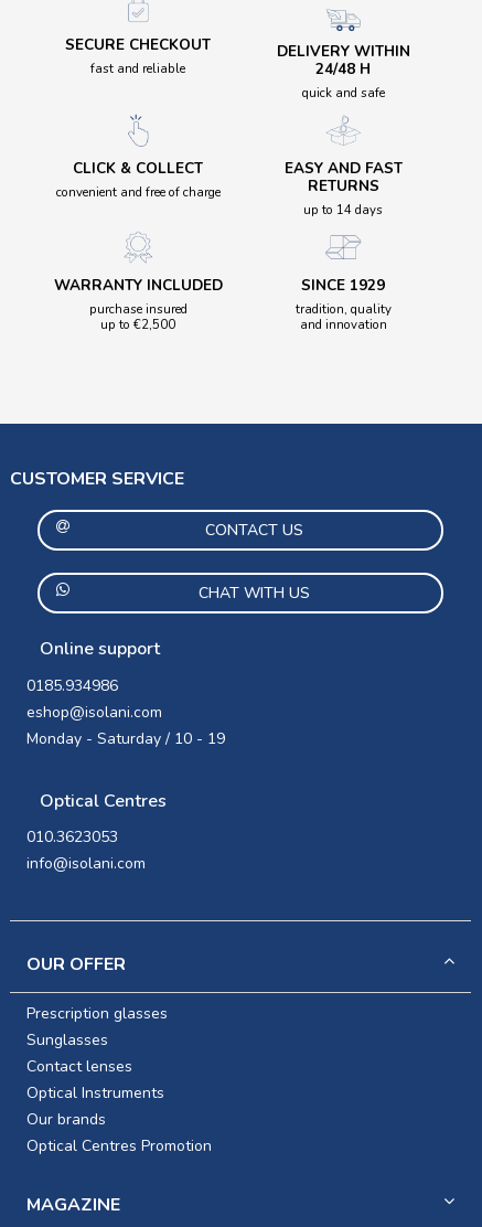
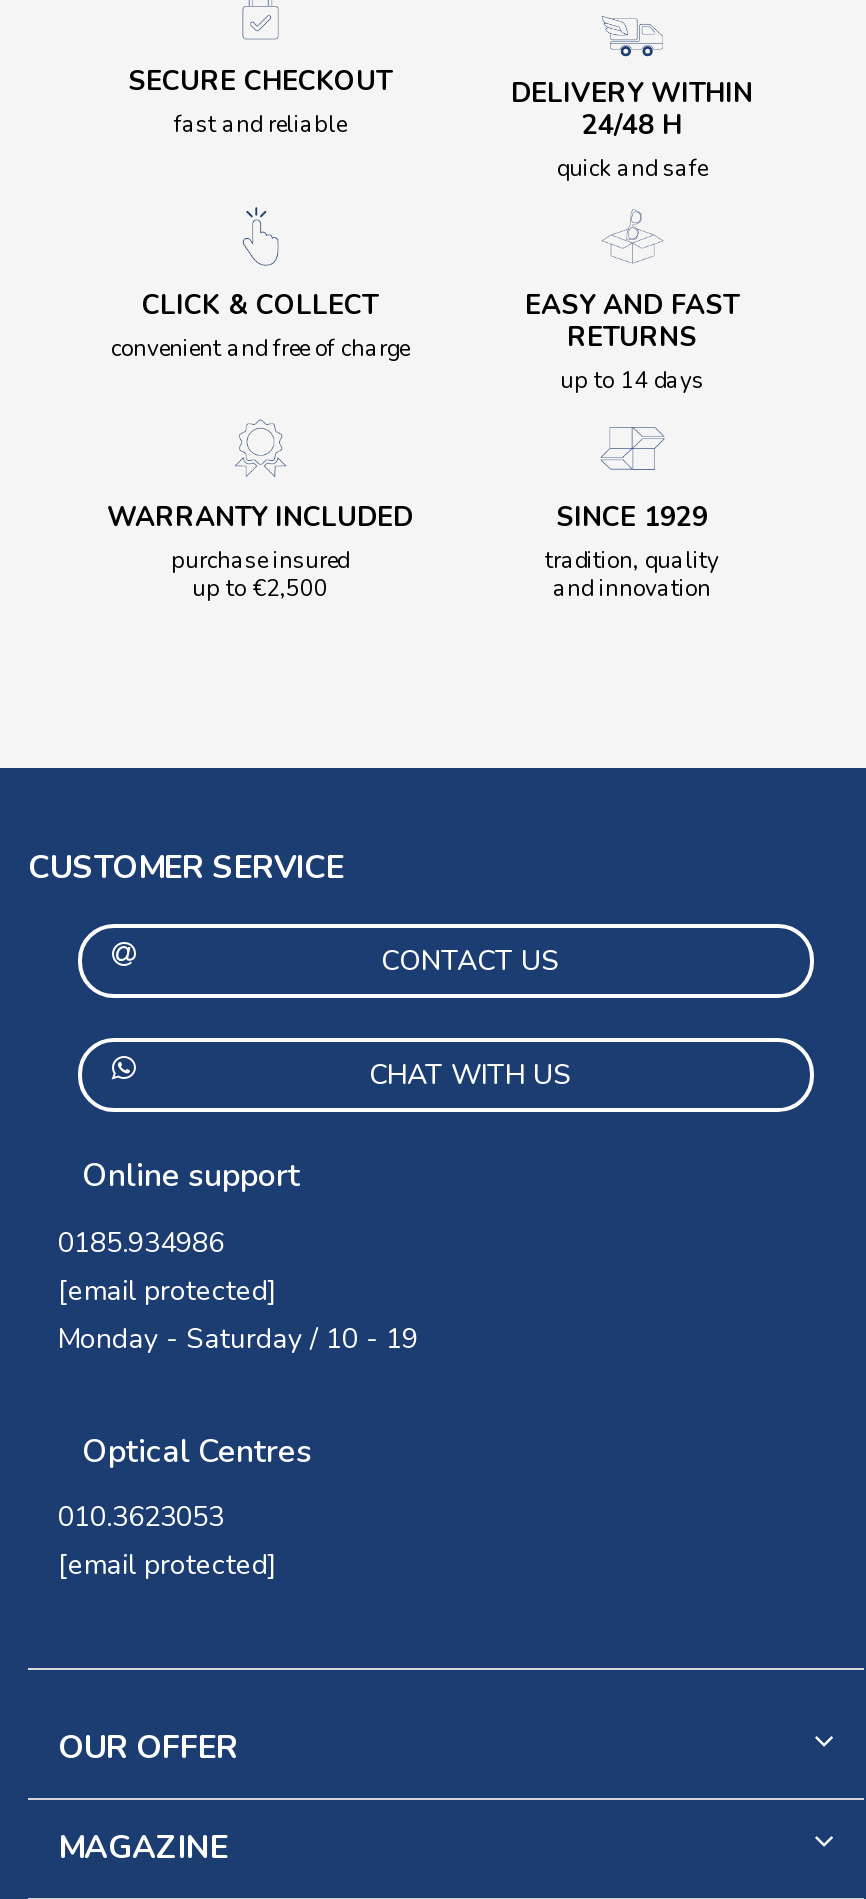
- eshop@isolani.com
+ [email protected]

- info@isolani.com
+ [email protected]

- Prescription glasses
- Sunglasses
- Contact lenses
- Optical Instruments
- Our brands
- Optical Centres Promotion
